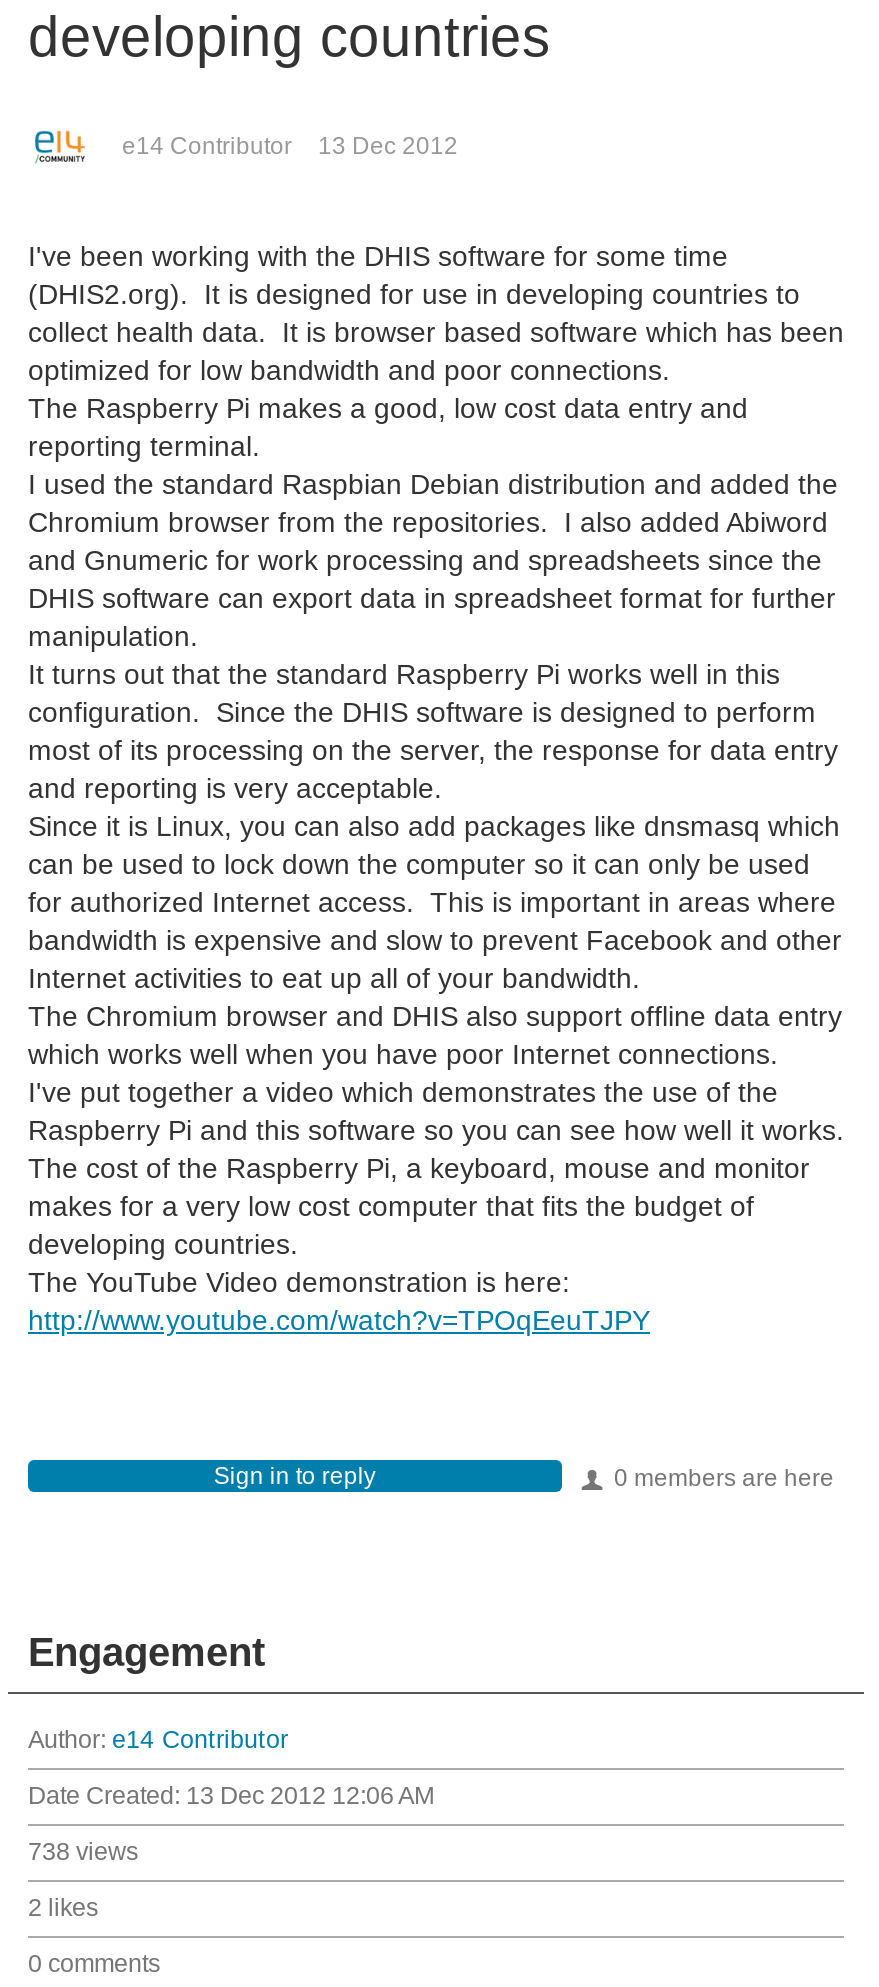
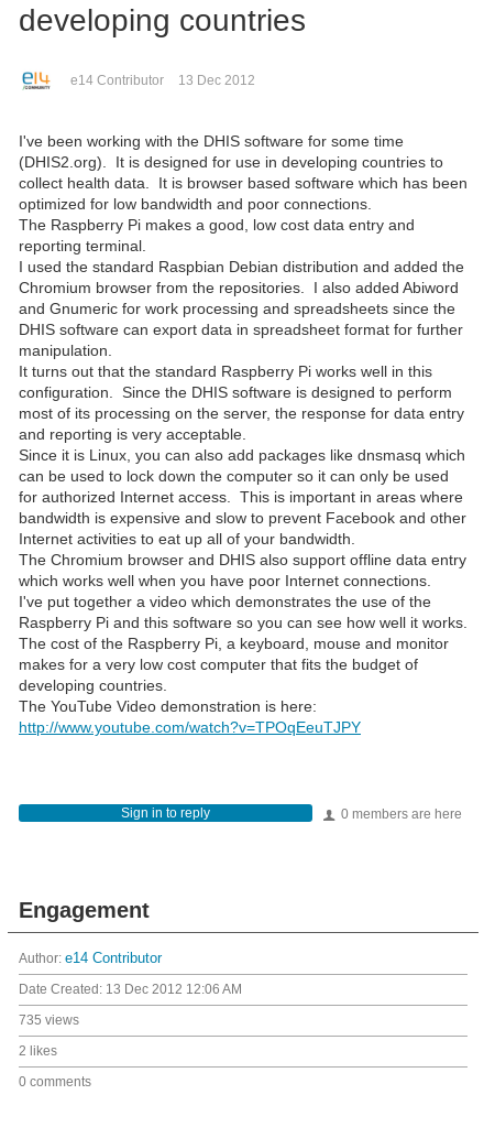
- 738 views
+ 735 views
